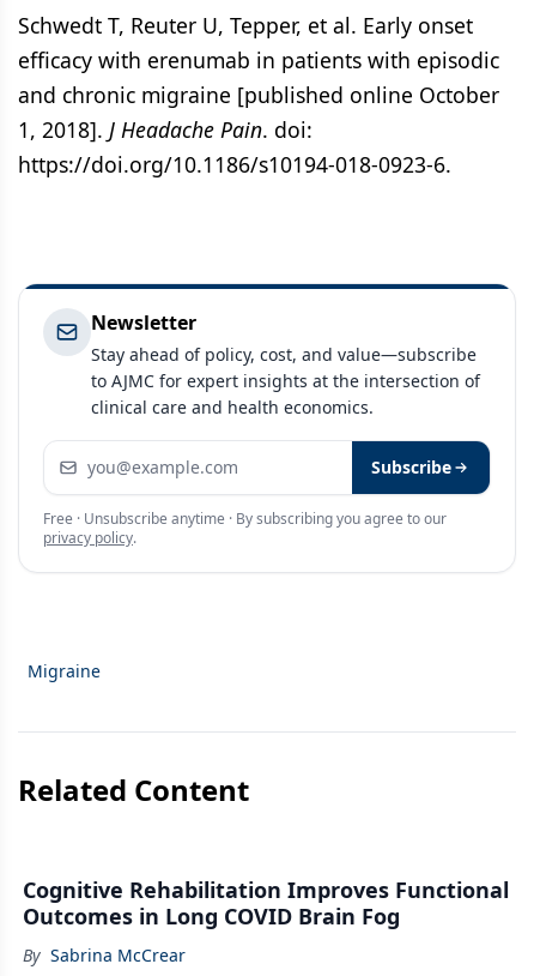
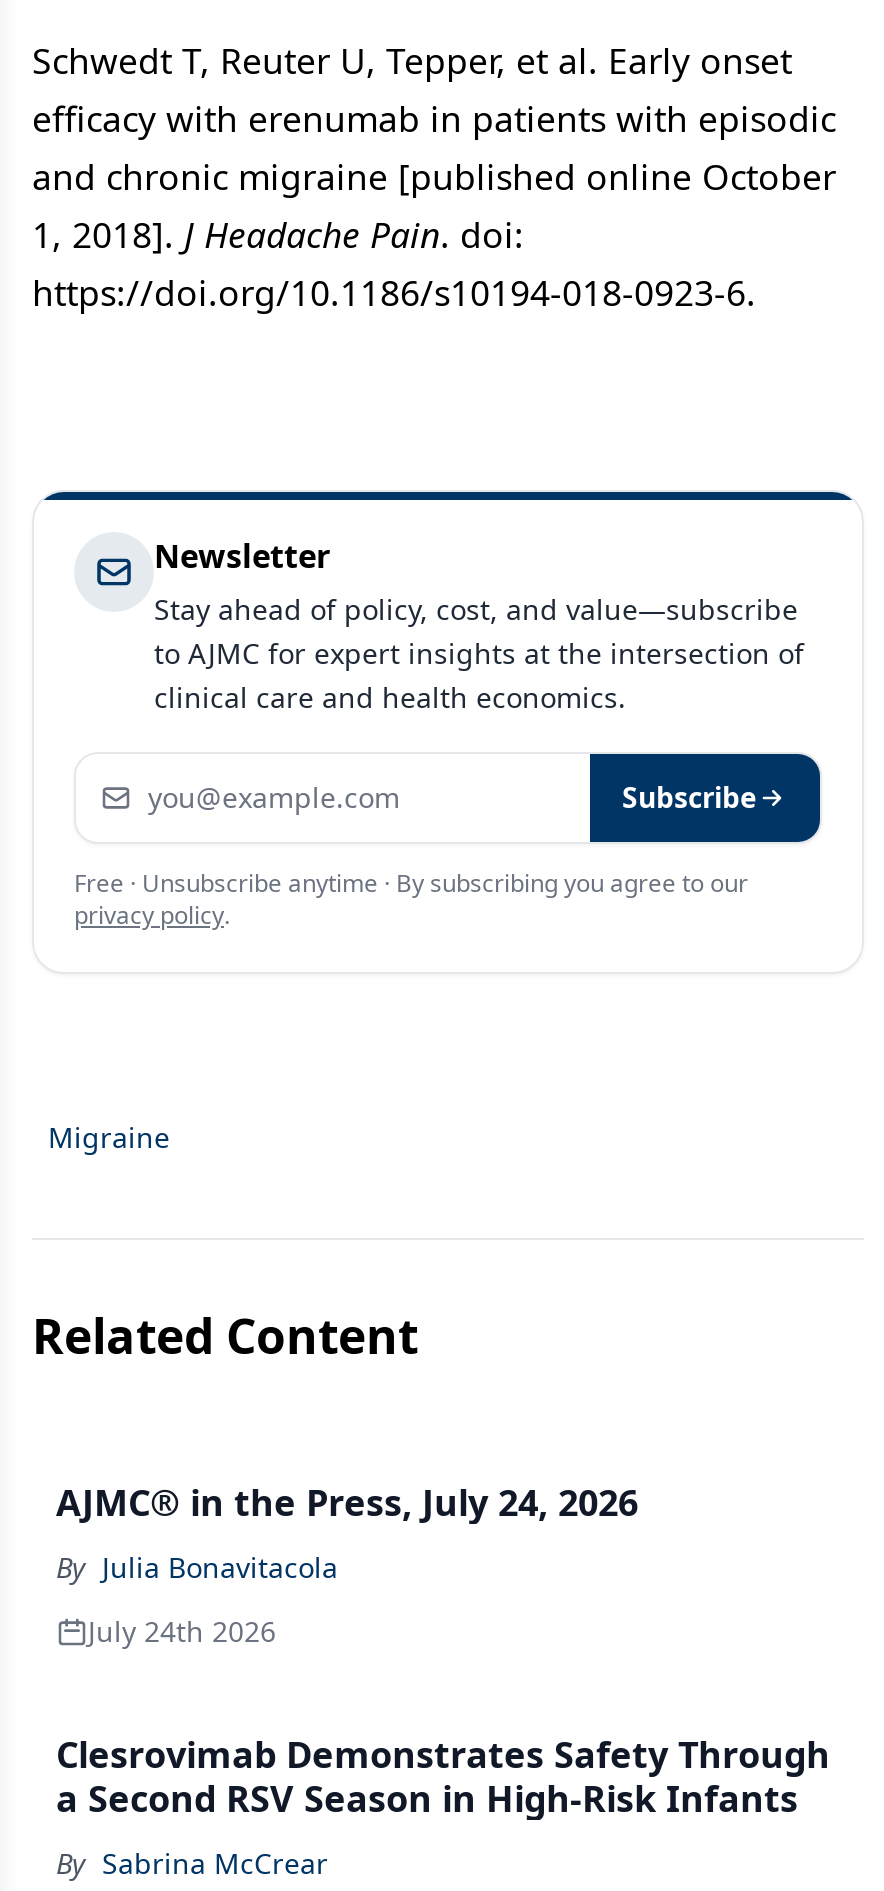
- Cognitive Rehabilitation Improves Functional
- Outcomes in Long COVID Brain Fog
+ AJMC® in the Press, July 24, 2026
+ By Julia Bonavitacola
+ July 24th 2026
+ Clesrovimab Demonstrates Safety Through
+ a Second RSV Season in High-Risk Infants
